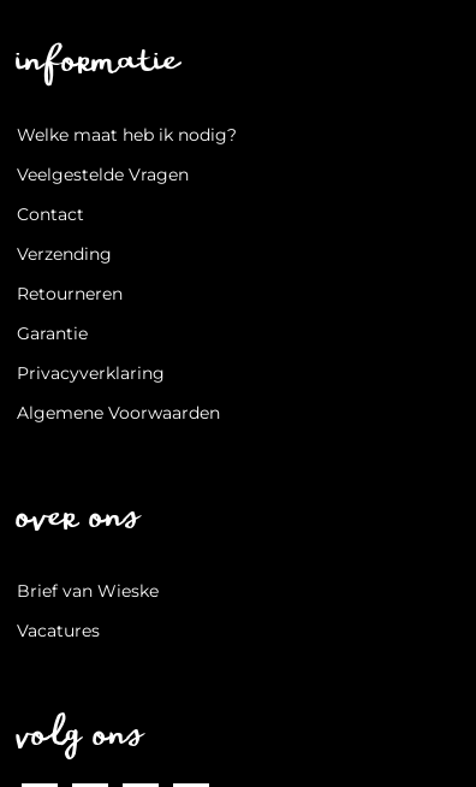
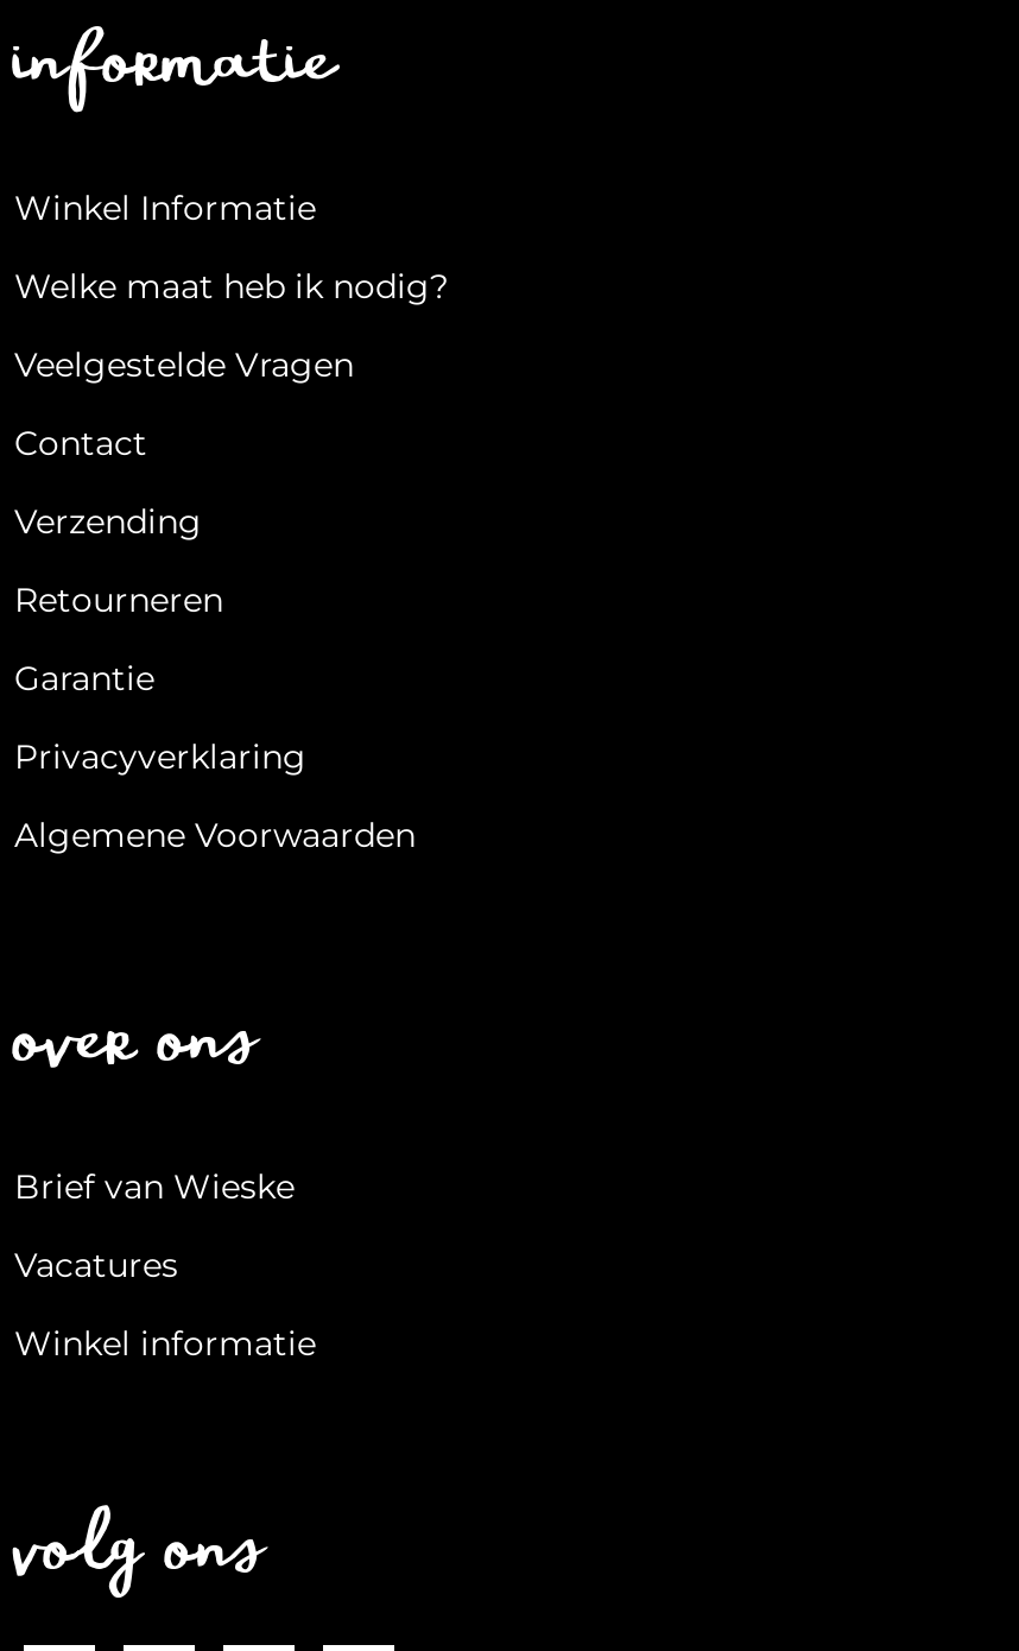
+ Winkel Informatie

+ Winkel informatie
